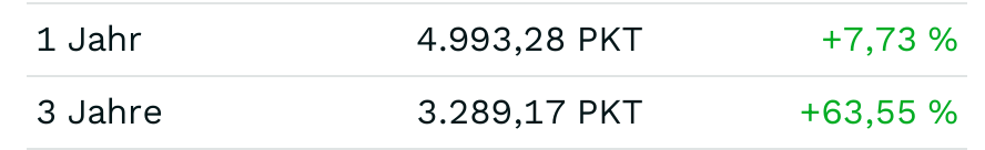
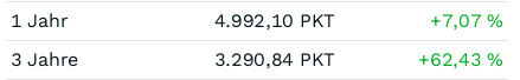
- 4.993,28 PKT
+ 4.992,10 PKT

- +7,73%
+ +7,07%

- 3.289,17 PKT
+ 3.290,84 PKT

- +63,55%
+ +62,43%
